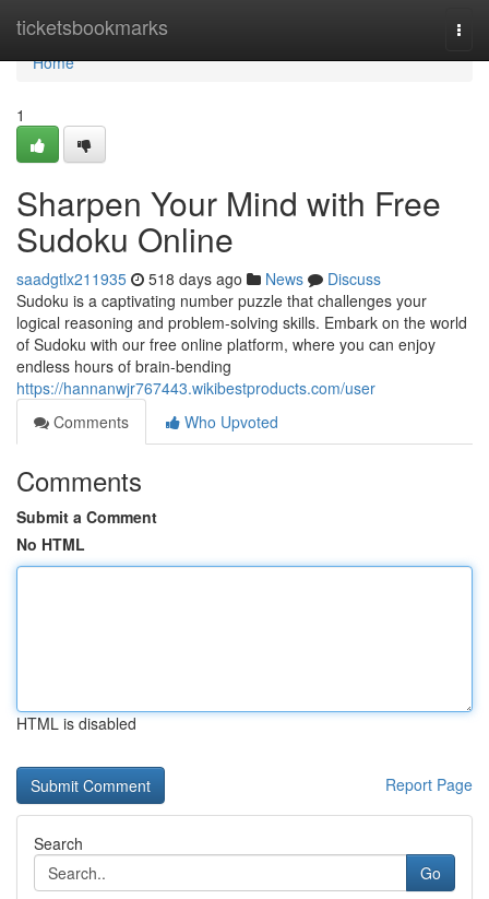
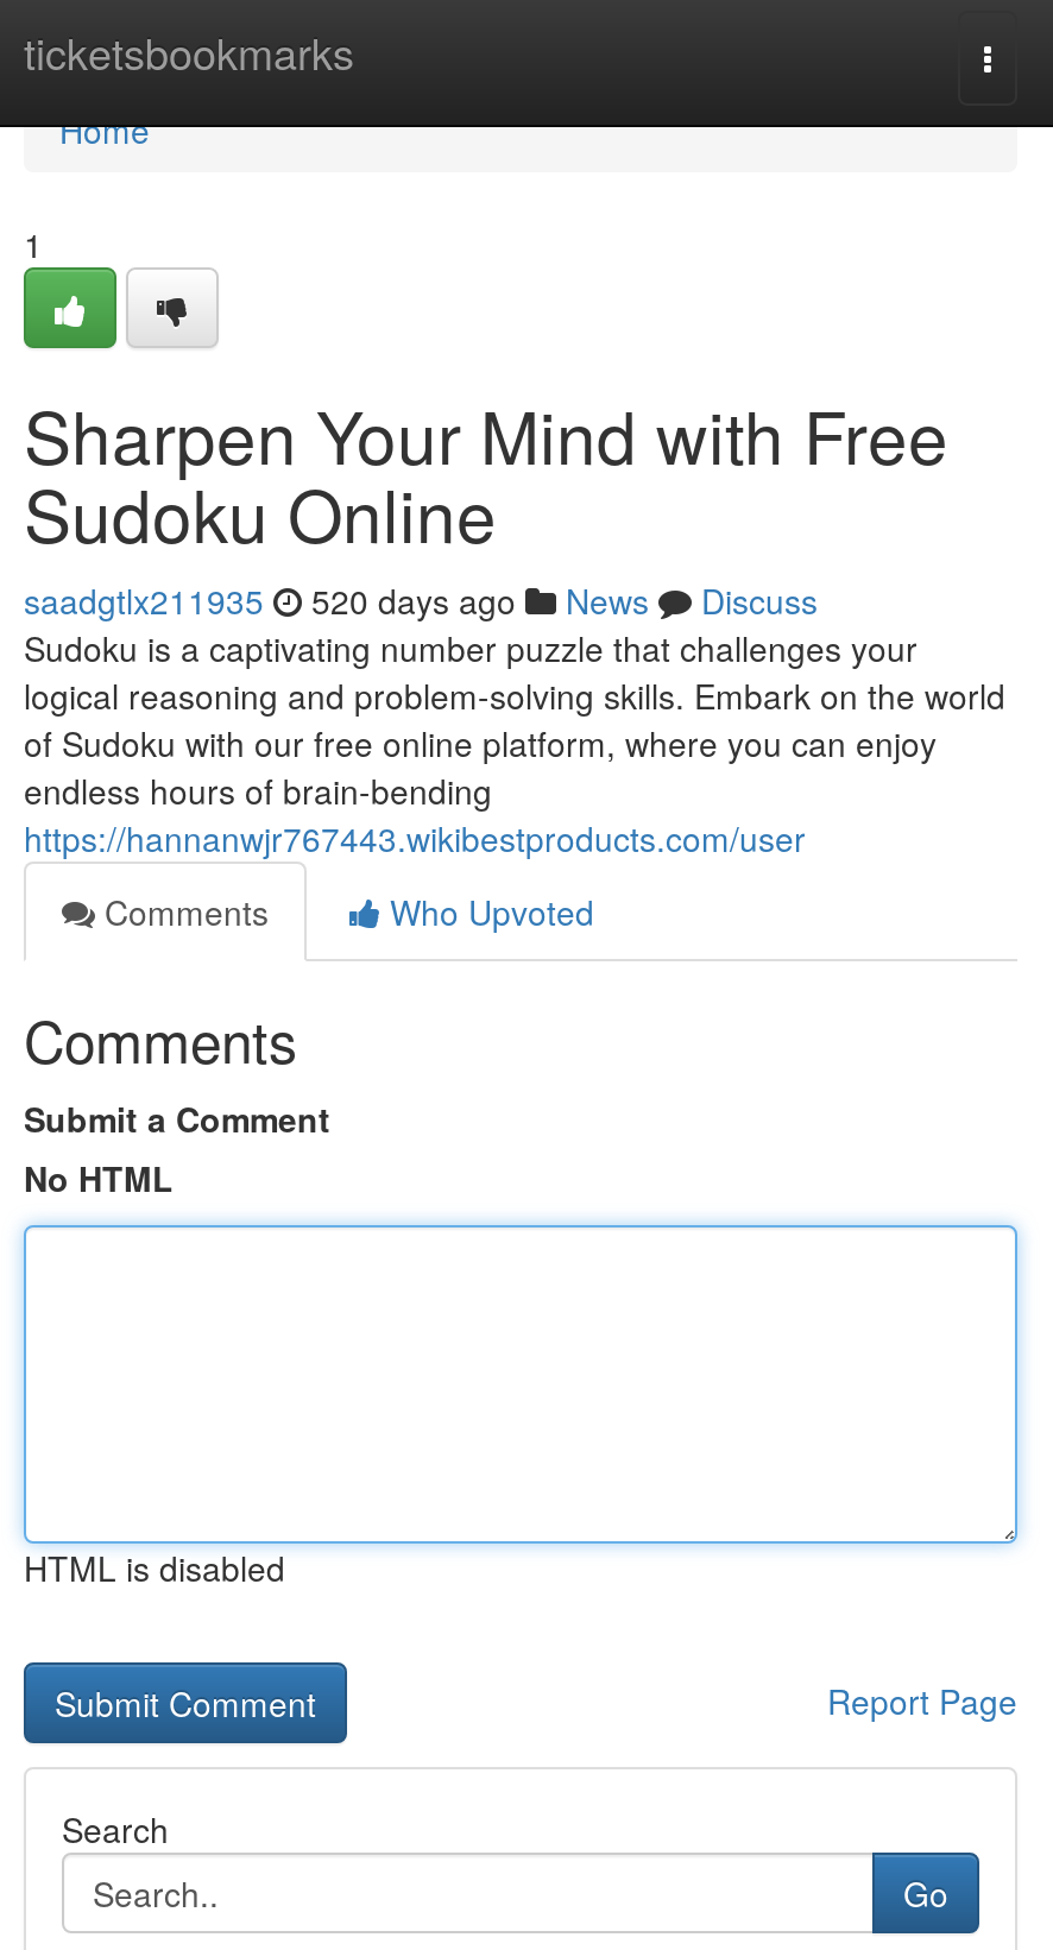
- saadgtlx211935 518 days ago News Discuss
+ saadgtlx211935 520 days ago News Discuss
